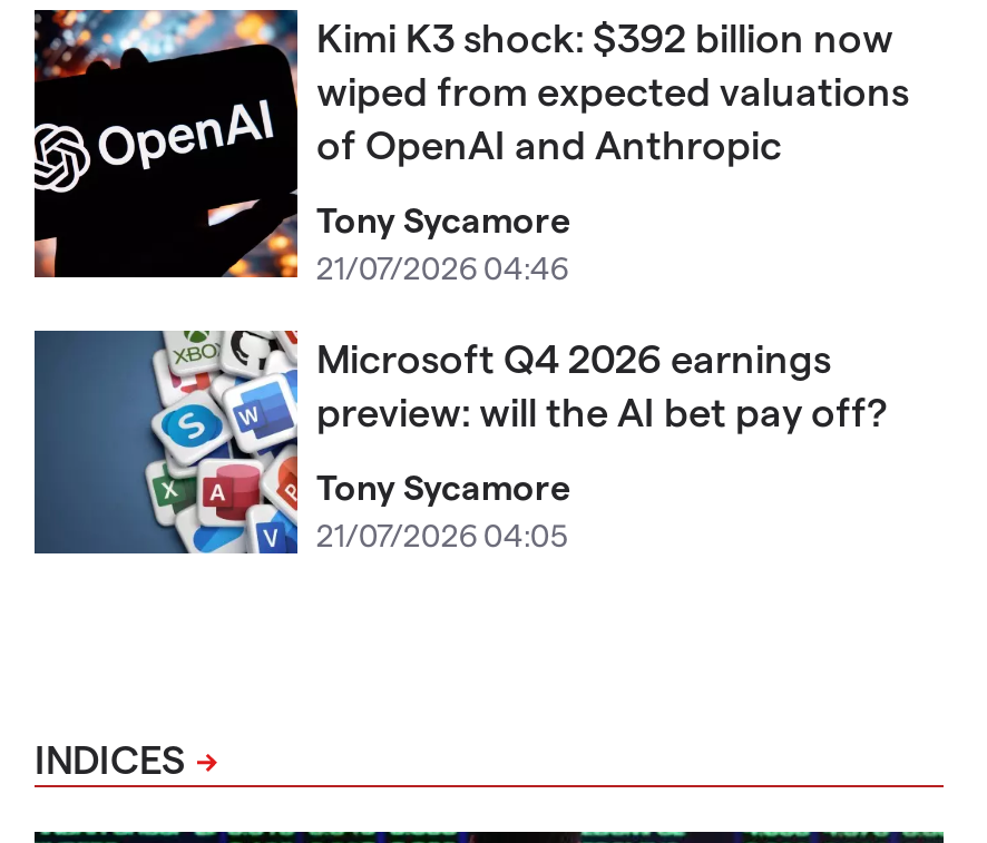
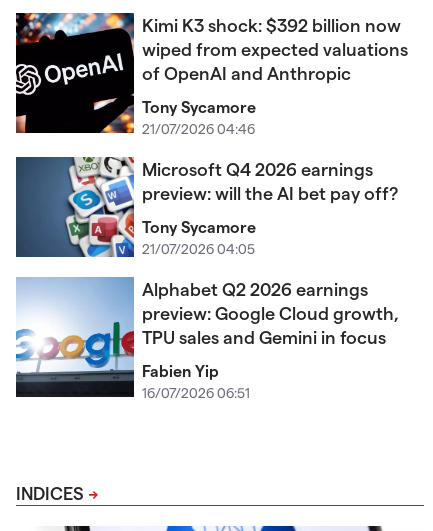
+ [image]
+ Alphabet Q2 2026 earnings
+ preview: Google Cloud growth,
+ TPU sales and Gemini in focus
+ Fabien Yip
+ 16/07/2026 06:51
